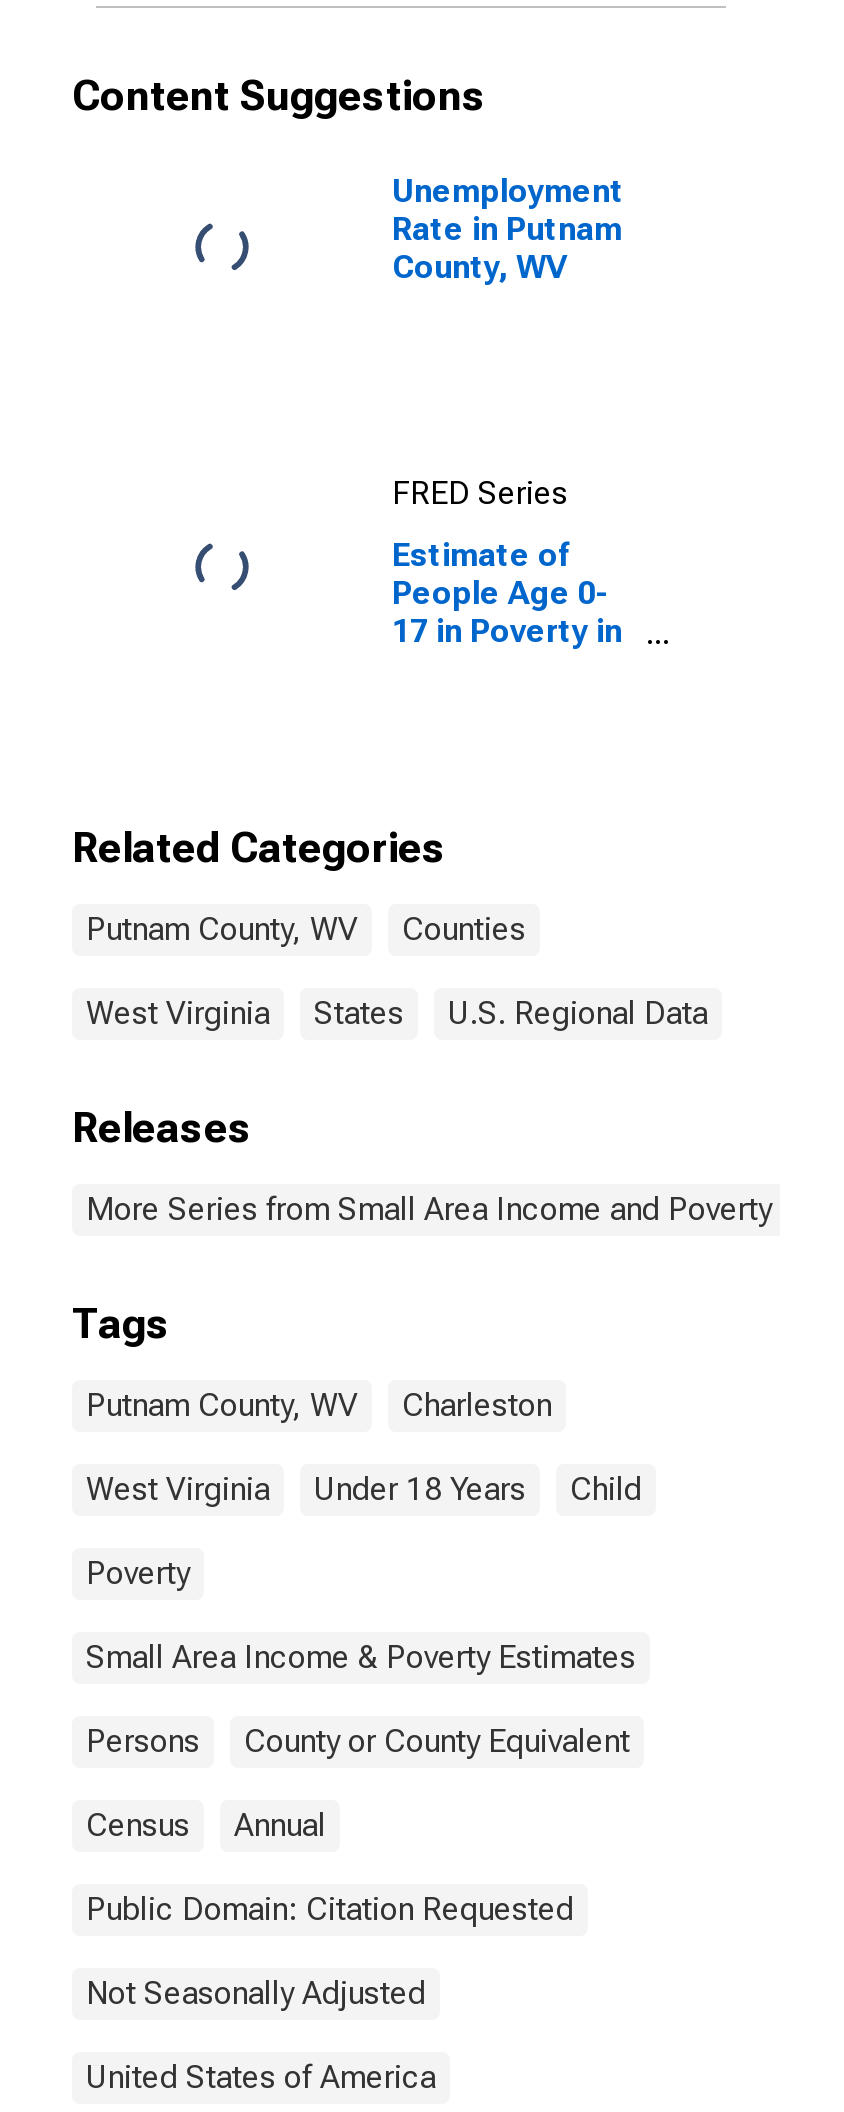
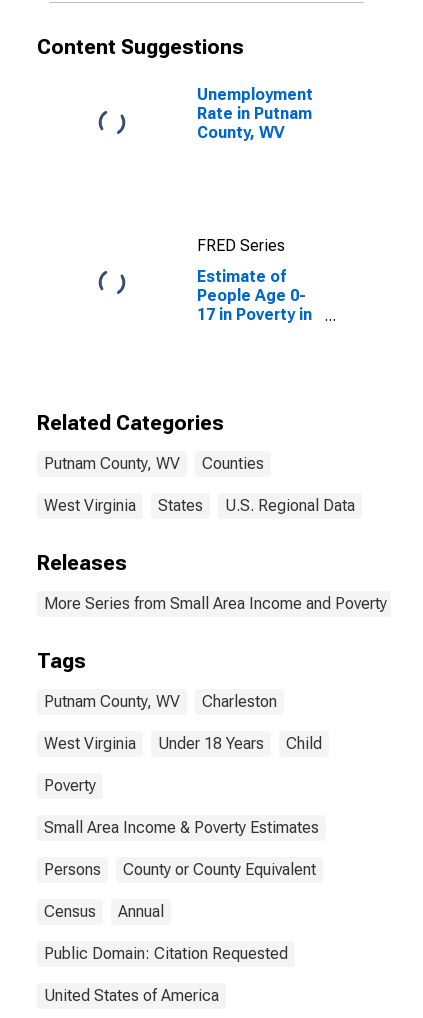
- Not Seasonally Adjusted
